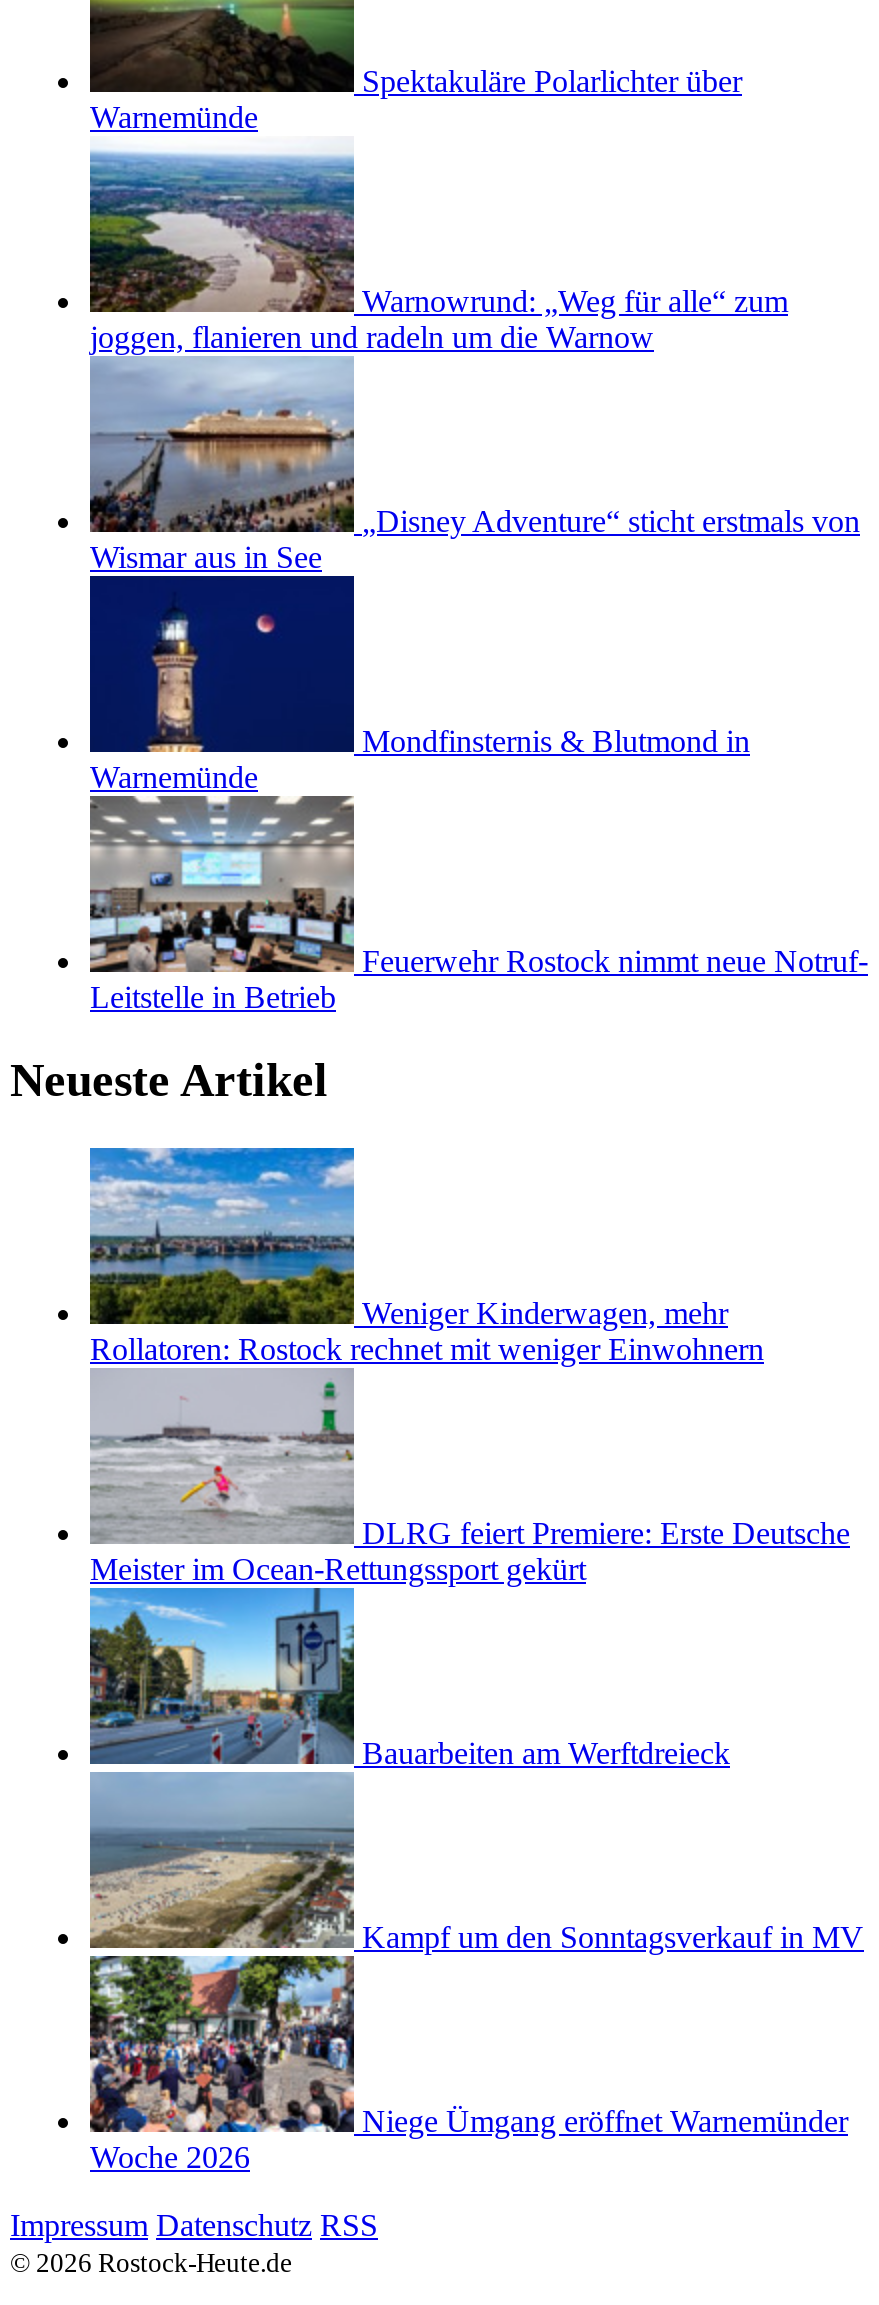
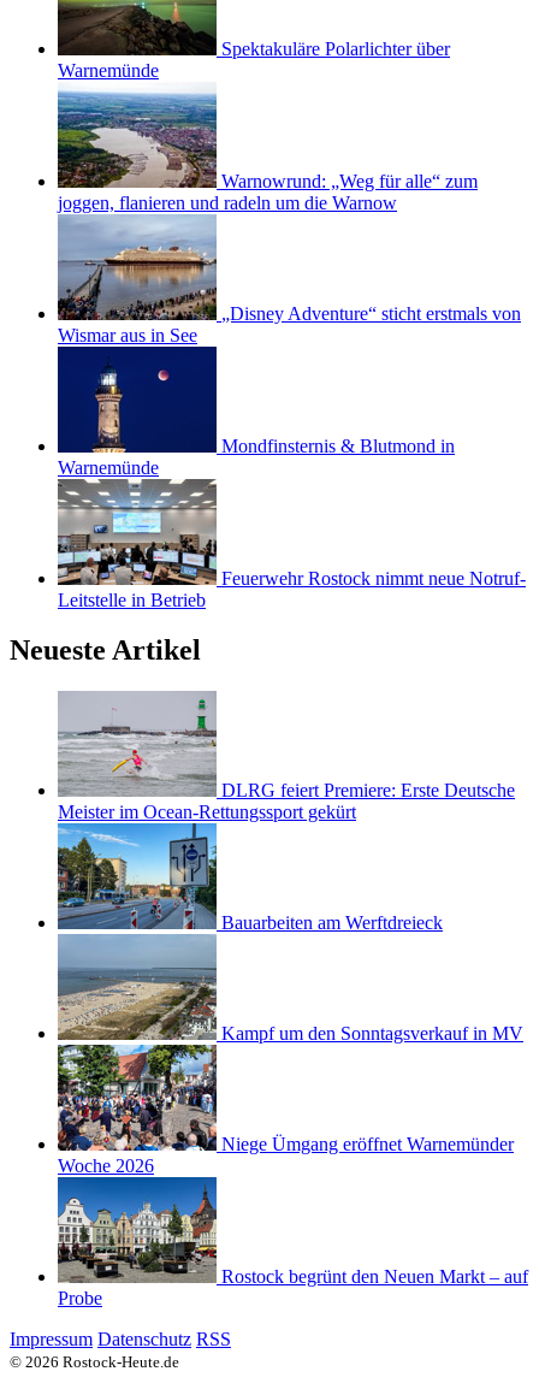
- [image]
- Weniger Kinderwagen, mehr
- Rollatoren: Rostock rechnet mit weniger Einwohnern

moved up: [image] | DLRG feiert Premiere: Erste Deutsche | Meister im Ocean-Rettungssport gekürt | Bauarbeiten am Werftdreieck | Kampf um den Sonntagsverkauf in MV | Niege Ümgang eröffnet Warnemünder | Woche 2026

+ [image]
+ Rostock begrünt den Neuen Markt – auf
+ Probe
